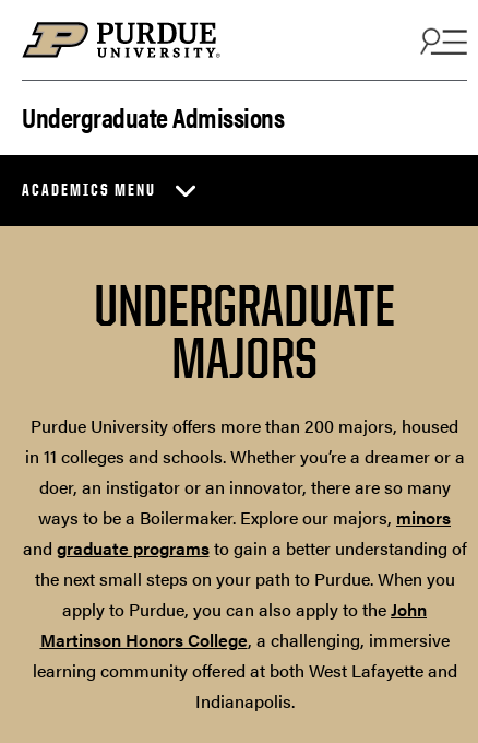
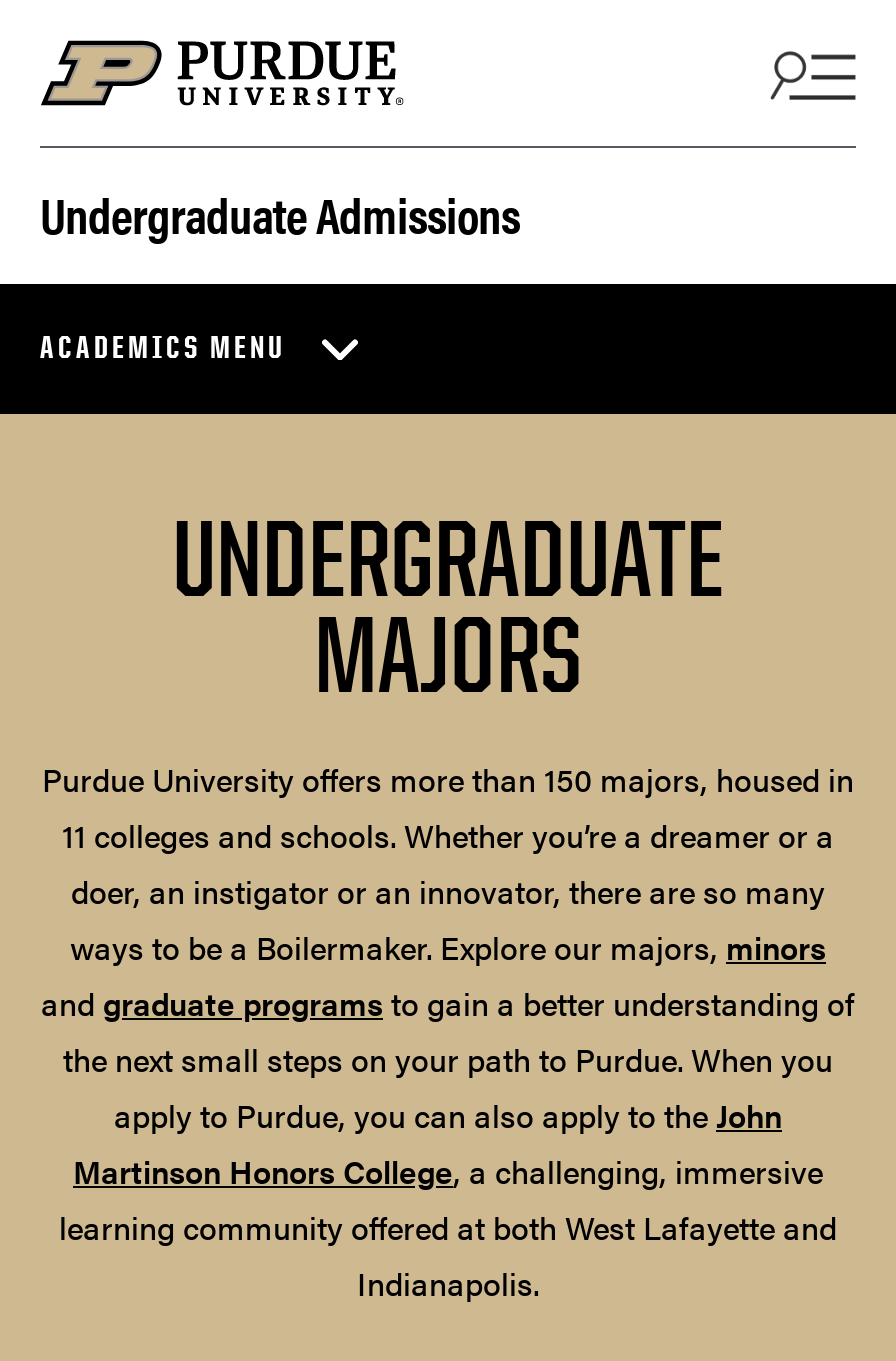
- Purdue University offers more than 200 majors, housed
- in 11 colleges and schools. Whether you’re a dreamer or a
+ Purdue University offers more than 150 majors, housed in
+ 11 colleges and schools. Whether you’re a dreamer or a
